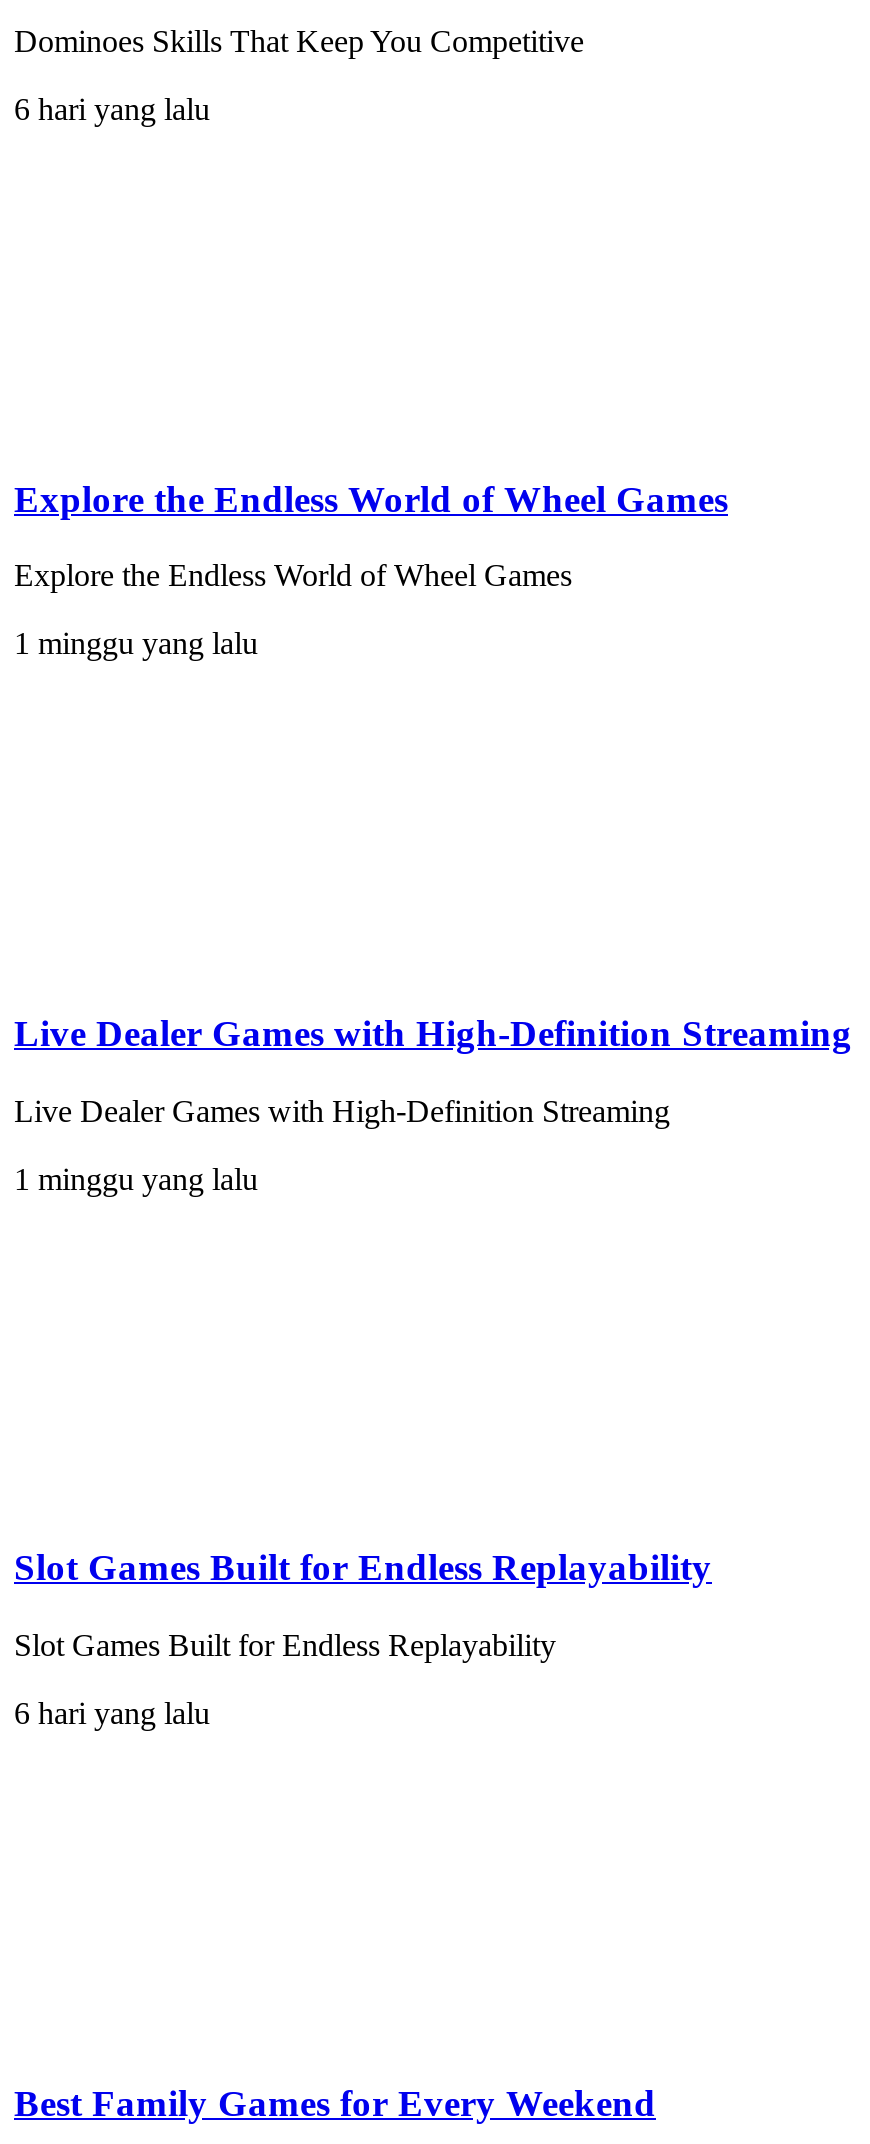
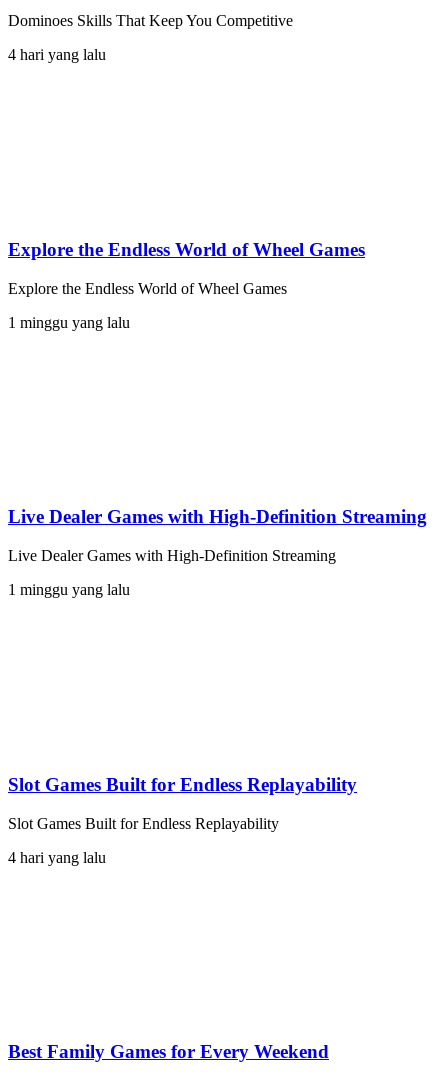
- 6 hari yang lalu
+ 4 hari yang lalu

- 6 hari yang lalu
+ 4 hari yang lalu
